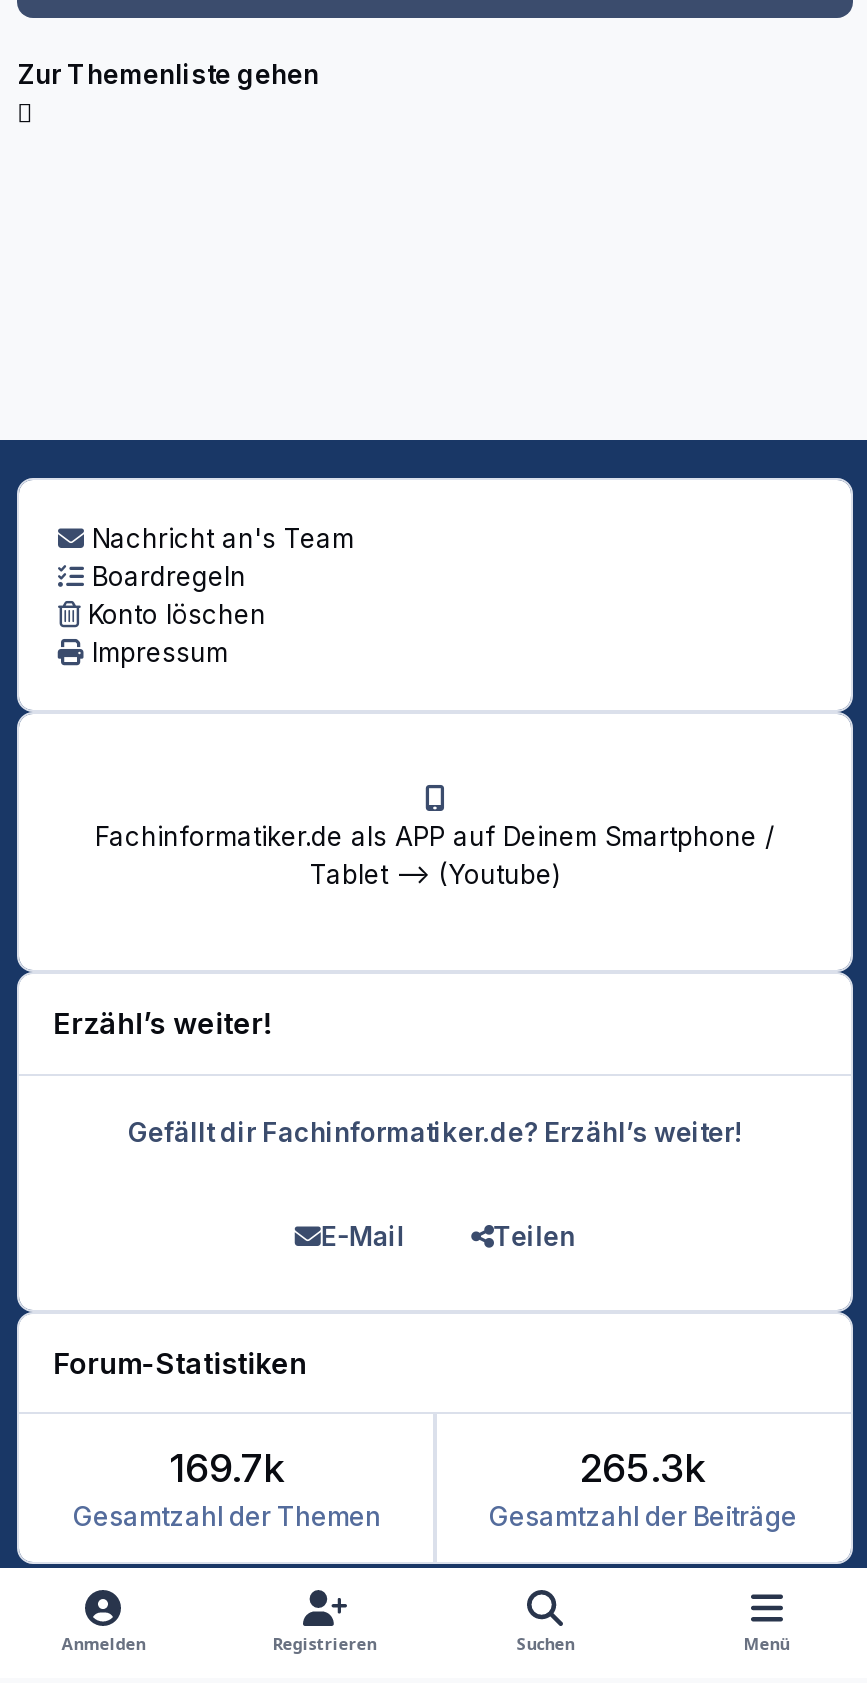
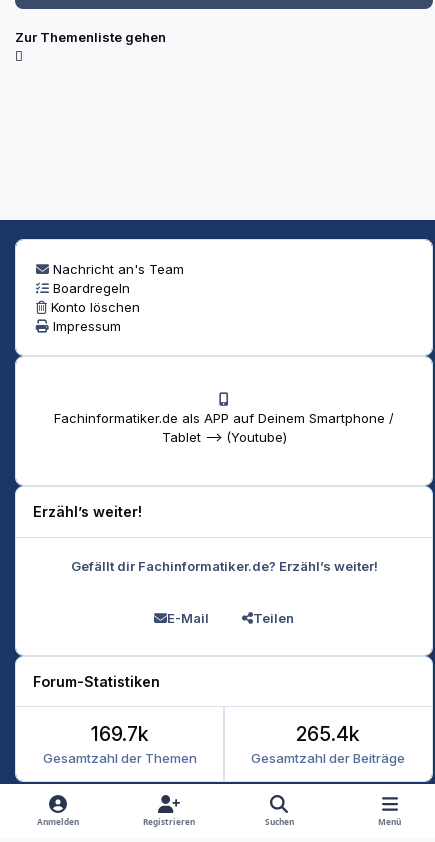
- 265.3k
+ 265.4k
